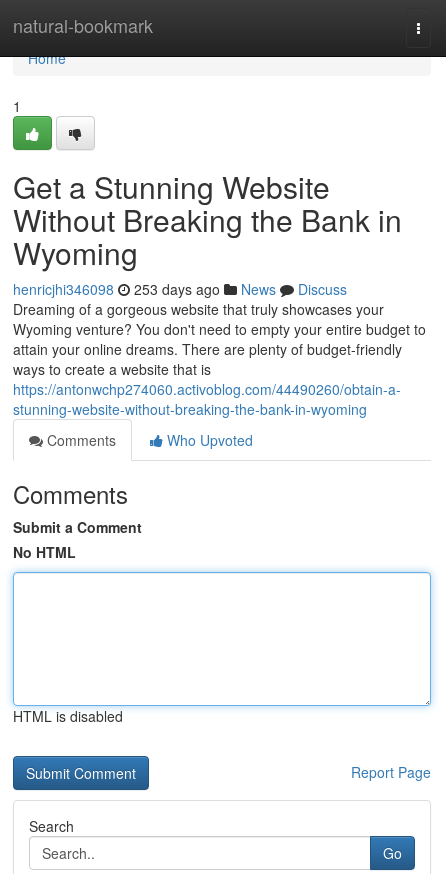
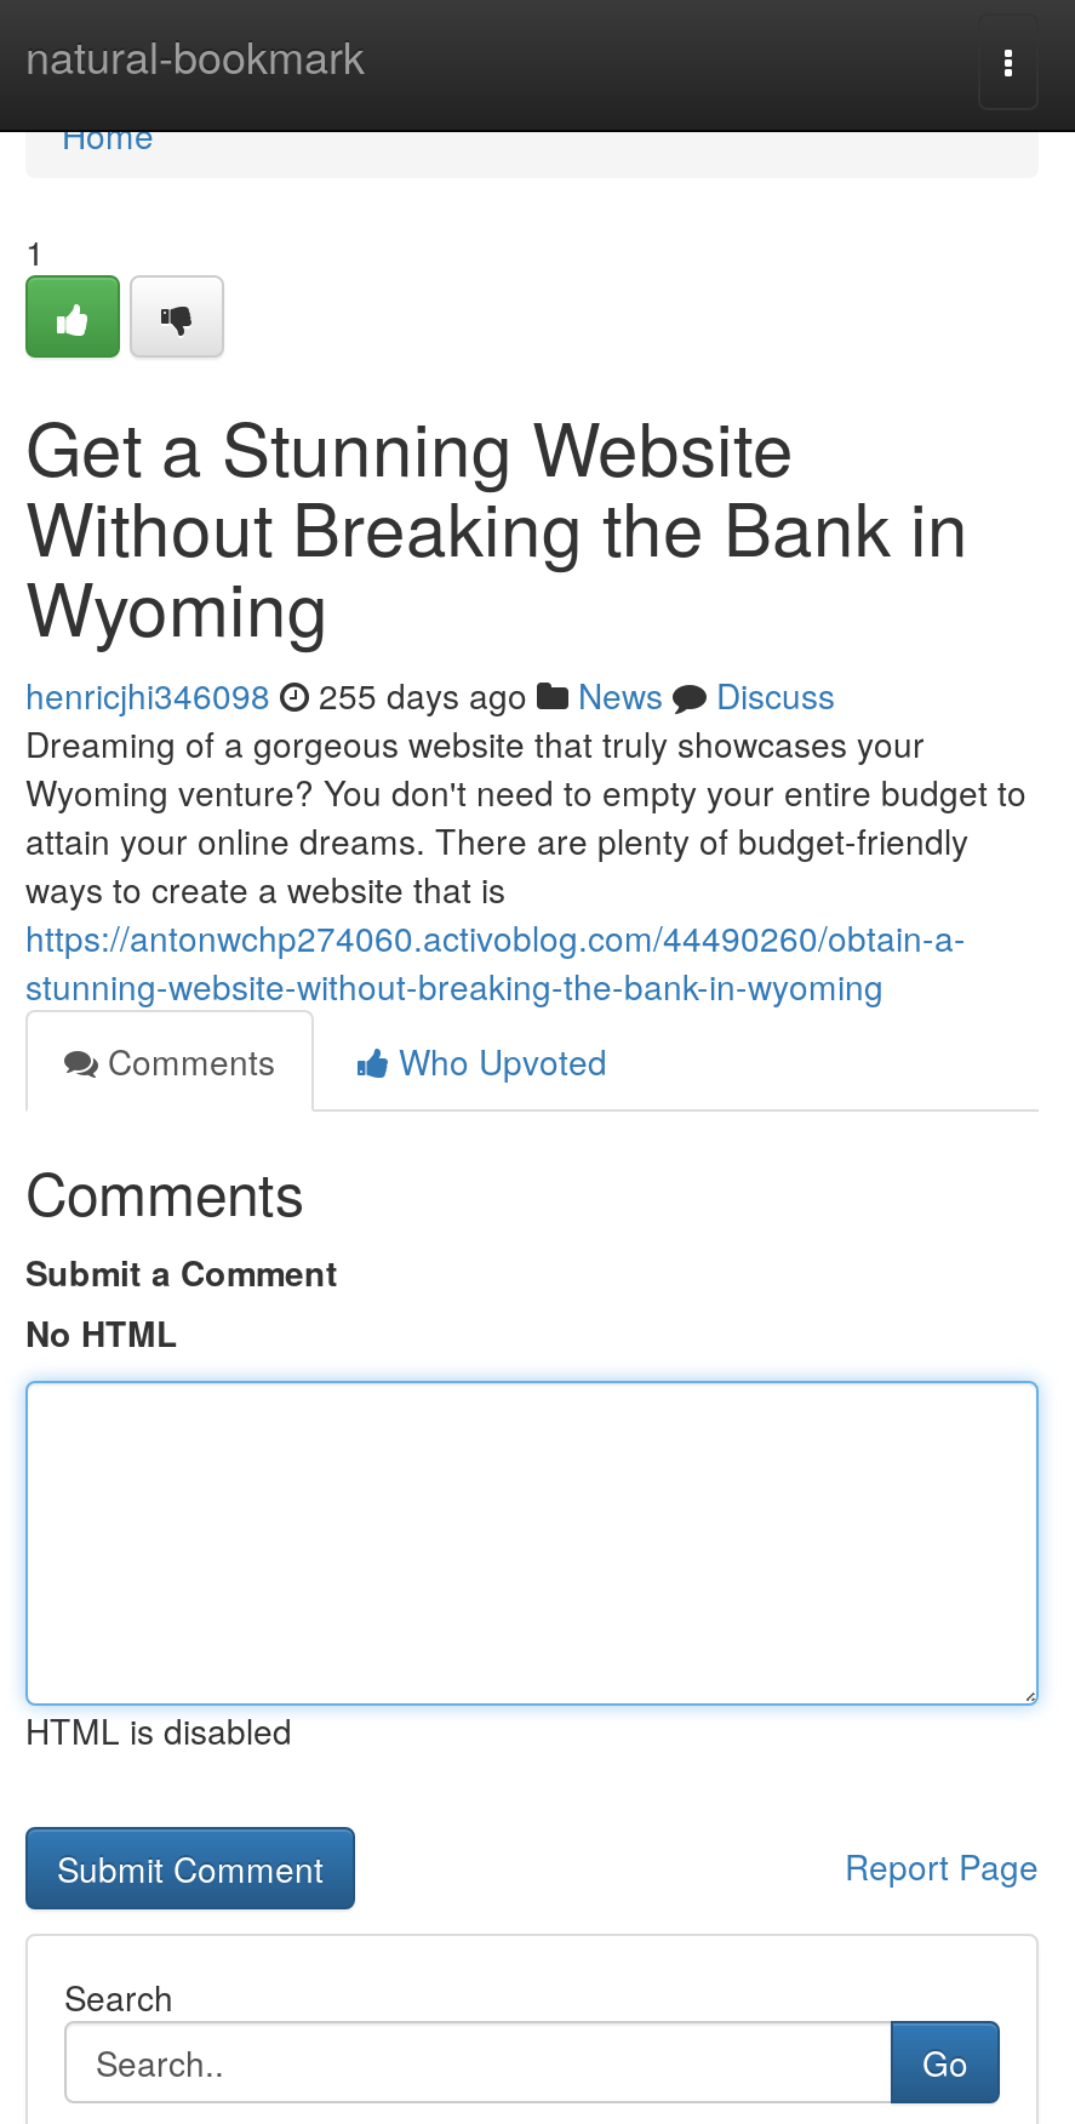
- henricjhi346098 253 days ago News Discuss
+ henricjhi346098 255 days ago News Discuss
